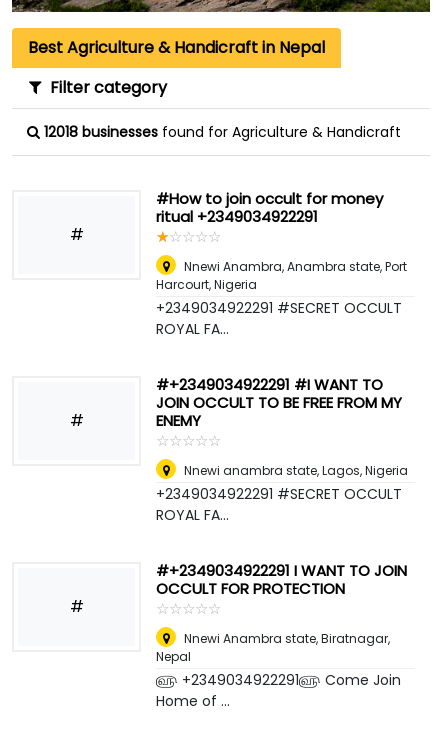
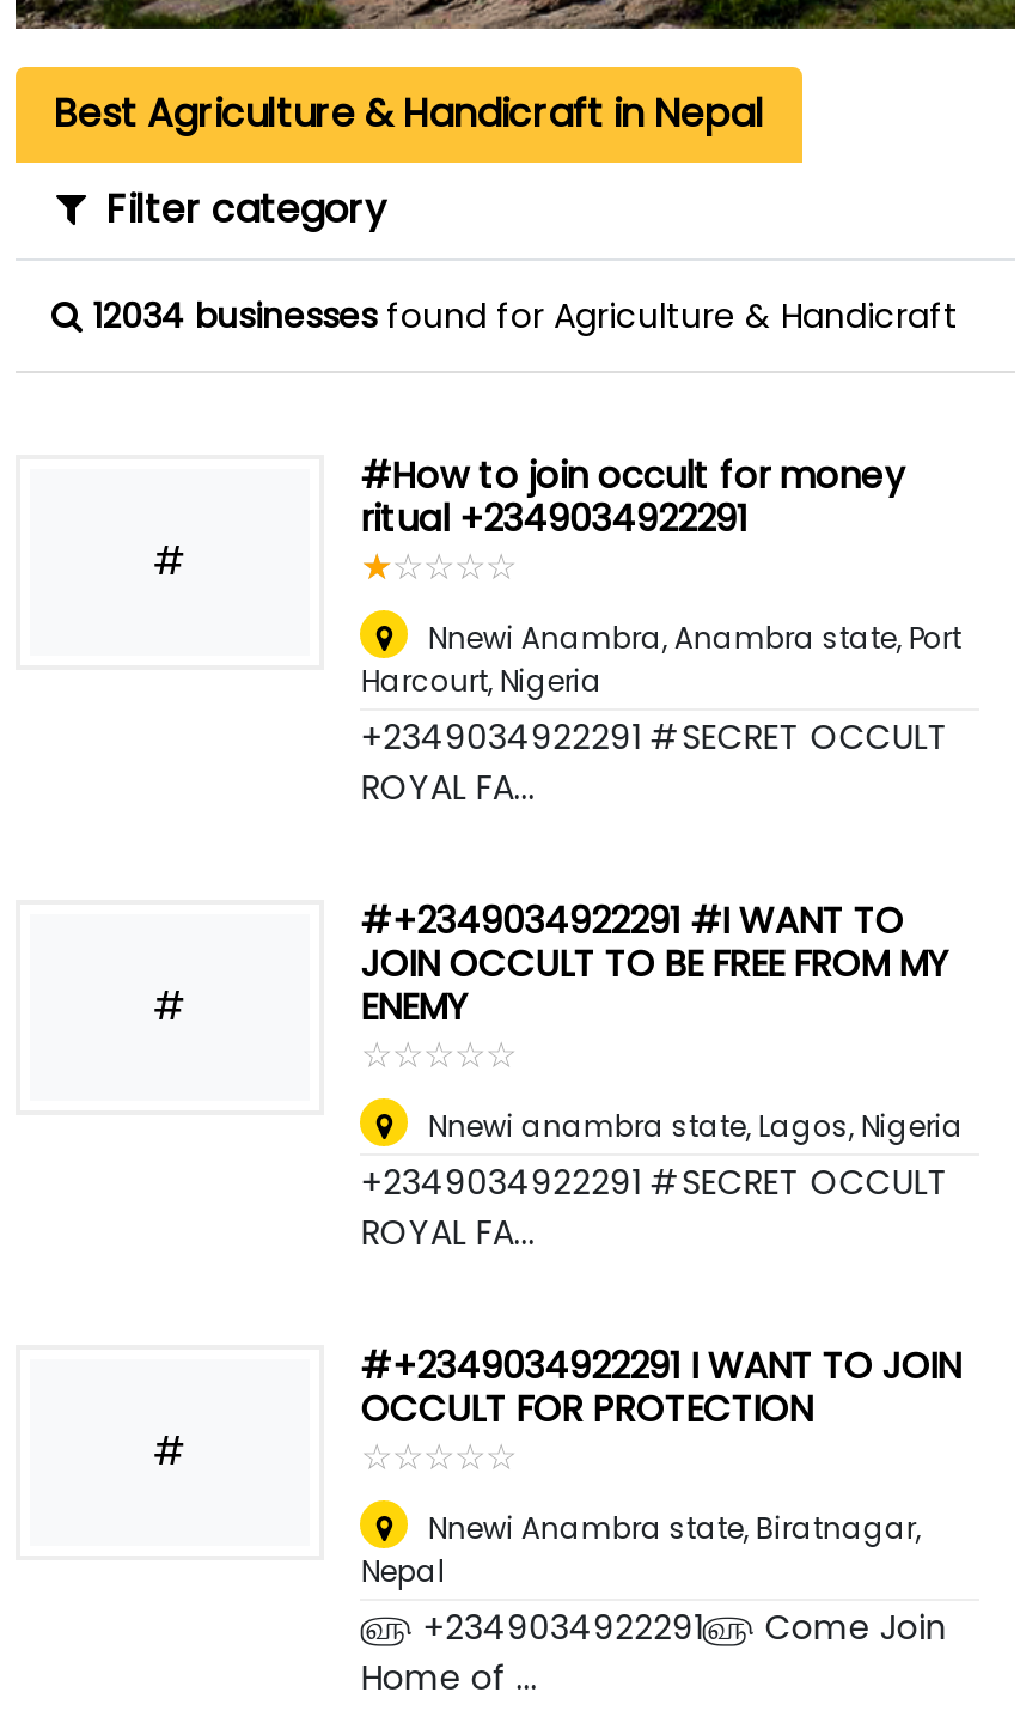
- 12018 businesses found for Agriculture & Handicraft
+ 12034 businesses found for Agriculture & Handicraft
